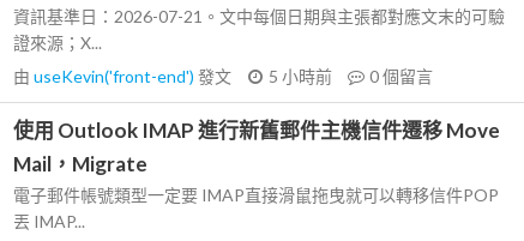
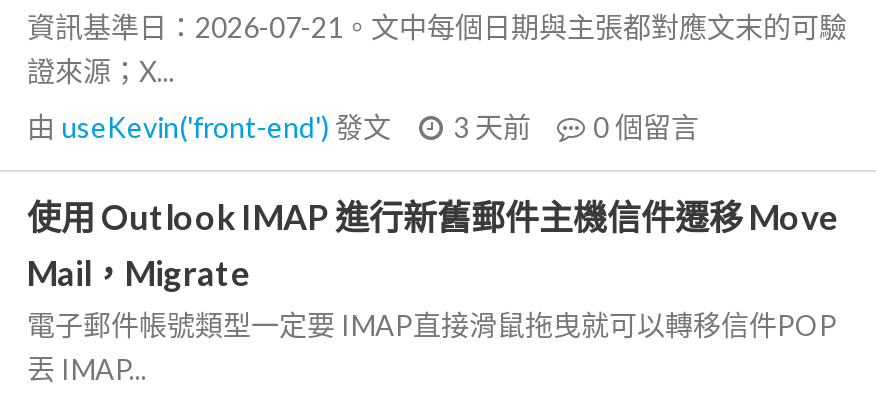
- 由useKevin('front-end')發文 5 小時前 0個留言
+ 由useKevin('front-end')發文 3 天前 0個留言
